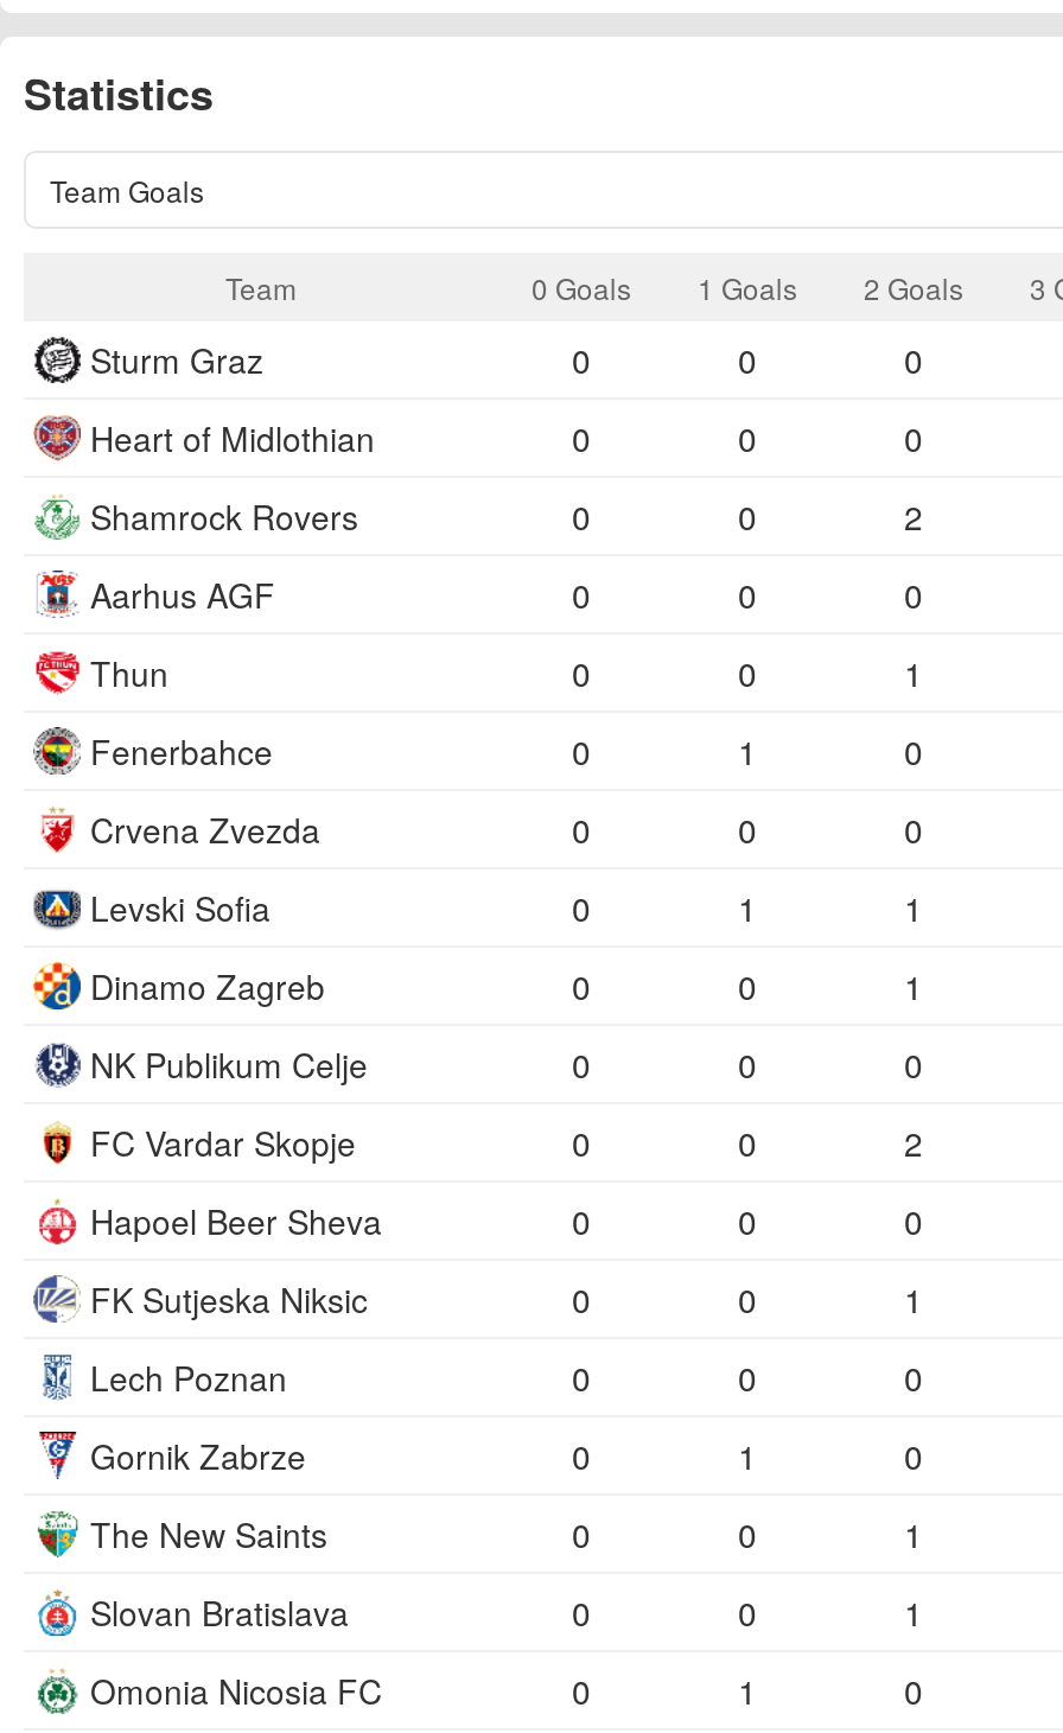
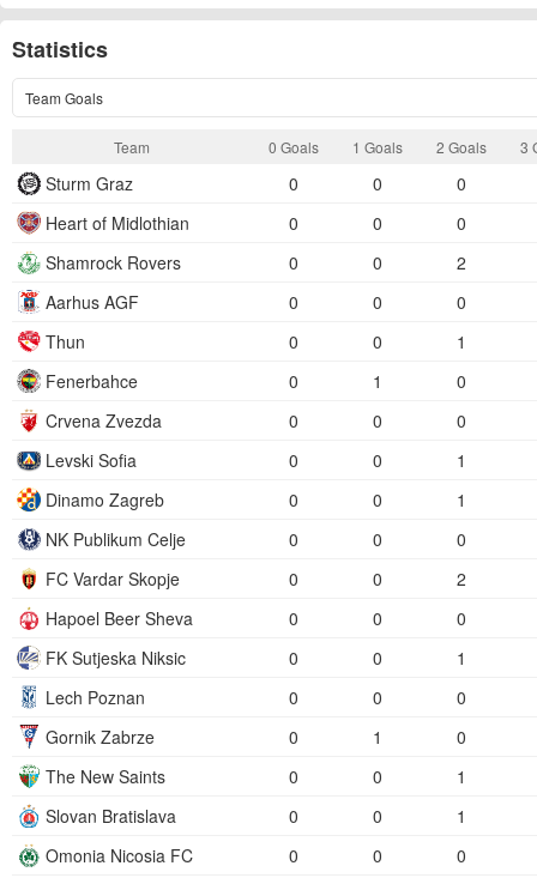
- 1
+ 0

- 1
+ 0
